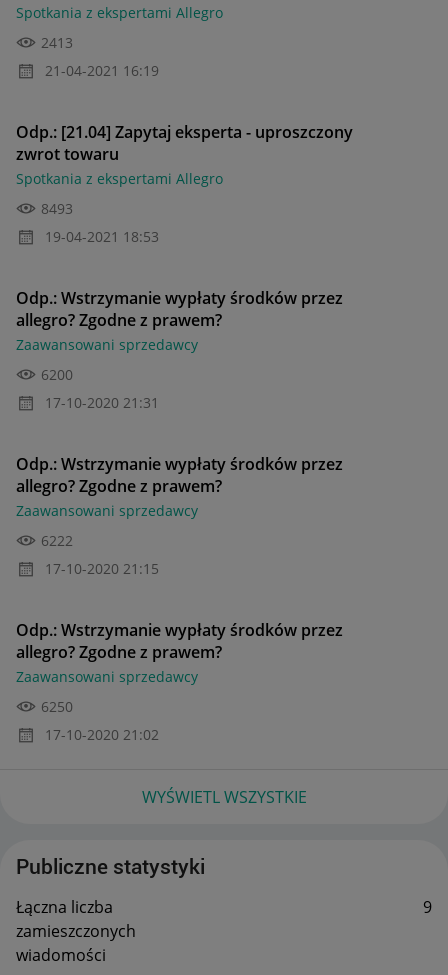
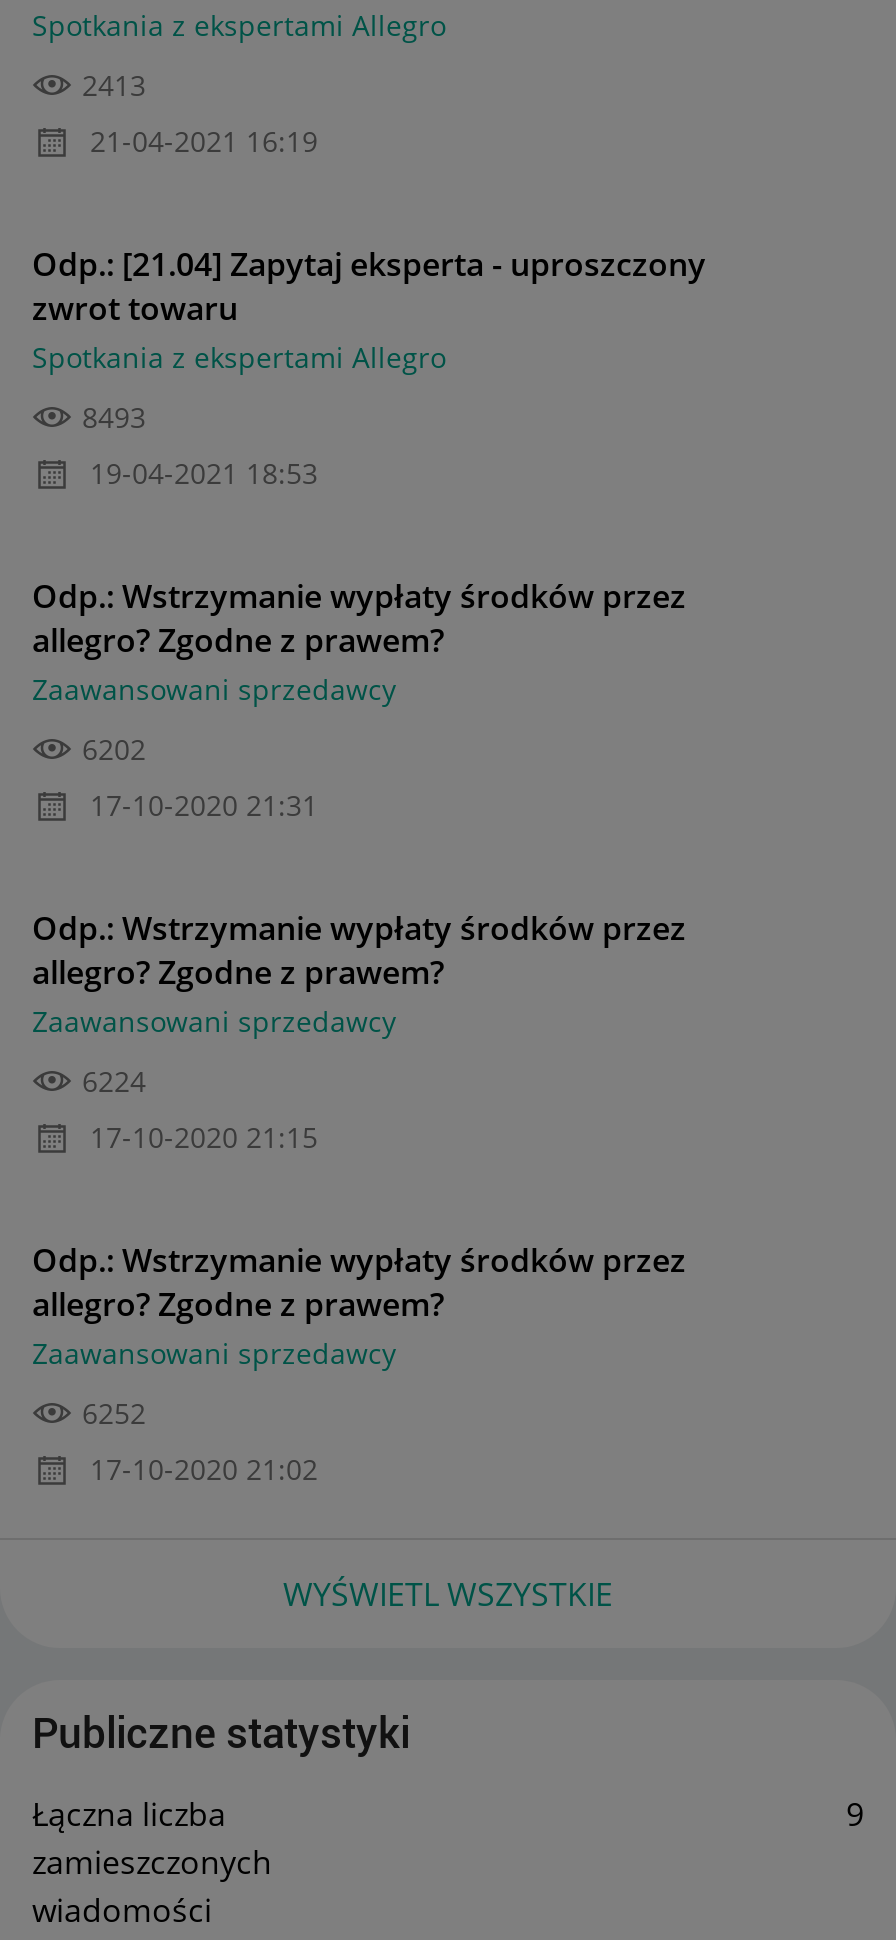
- 6200
+ 6202

- 6222
+ 6224

- 6250
+ 6252
